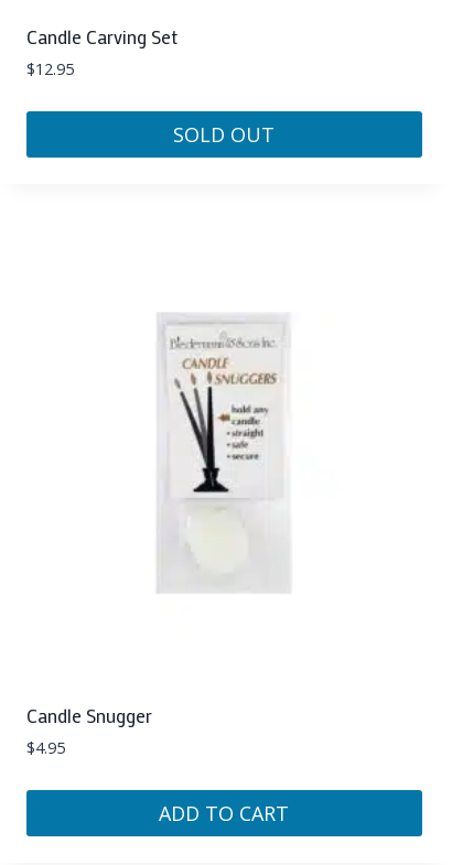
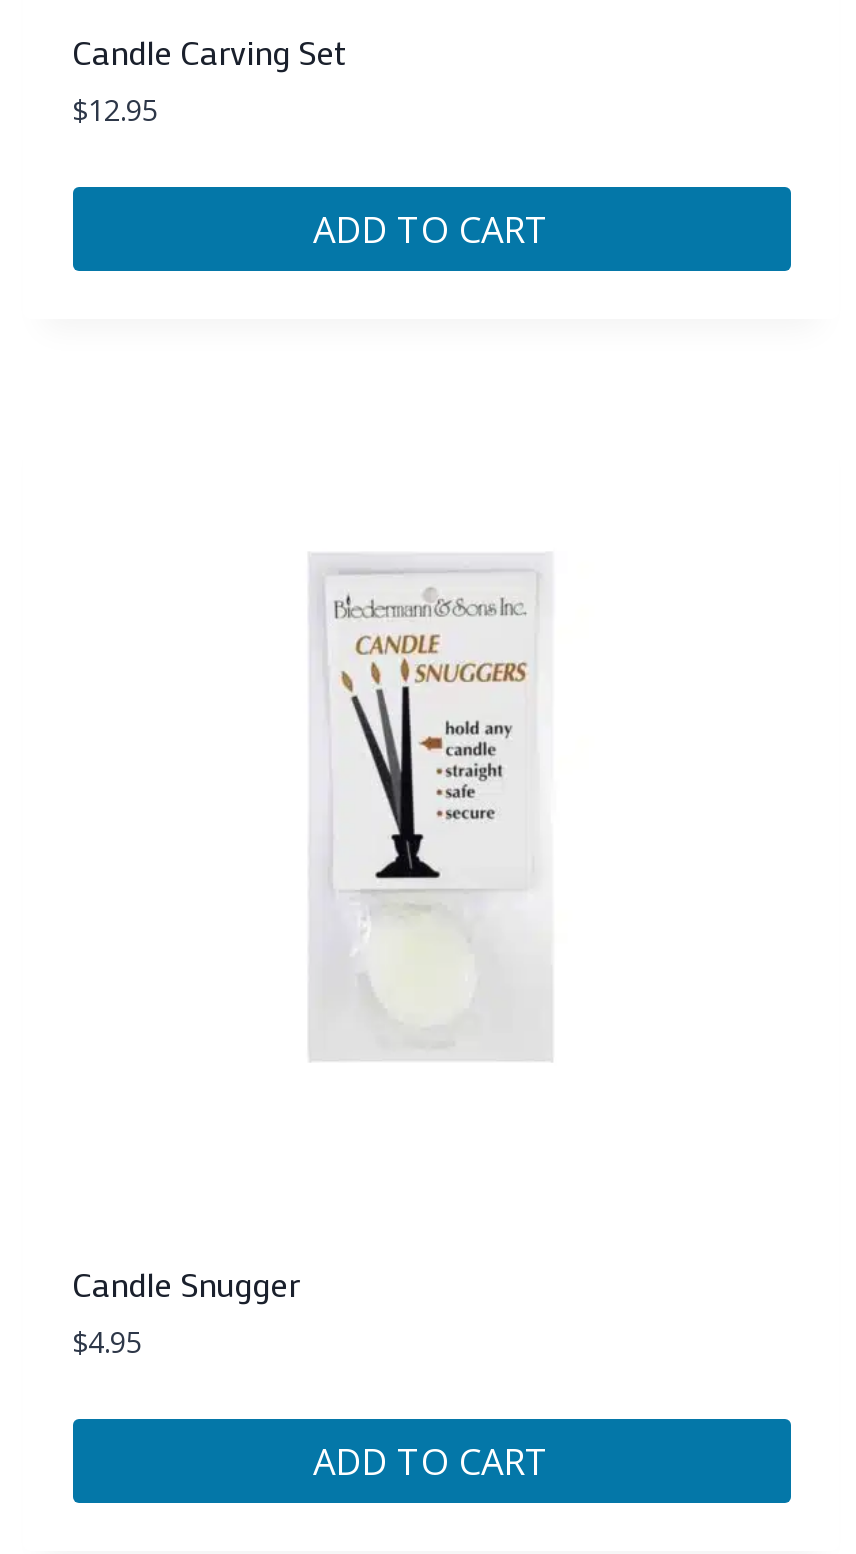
- SOLD OUT
+ ADD TO CART
